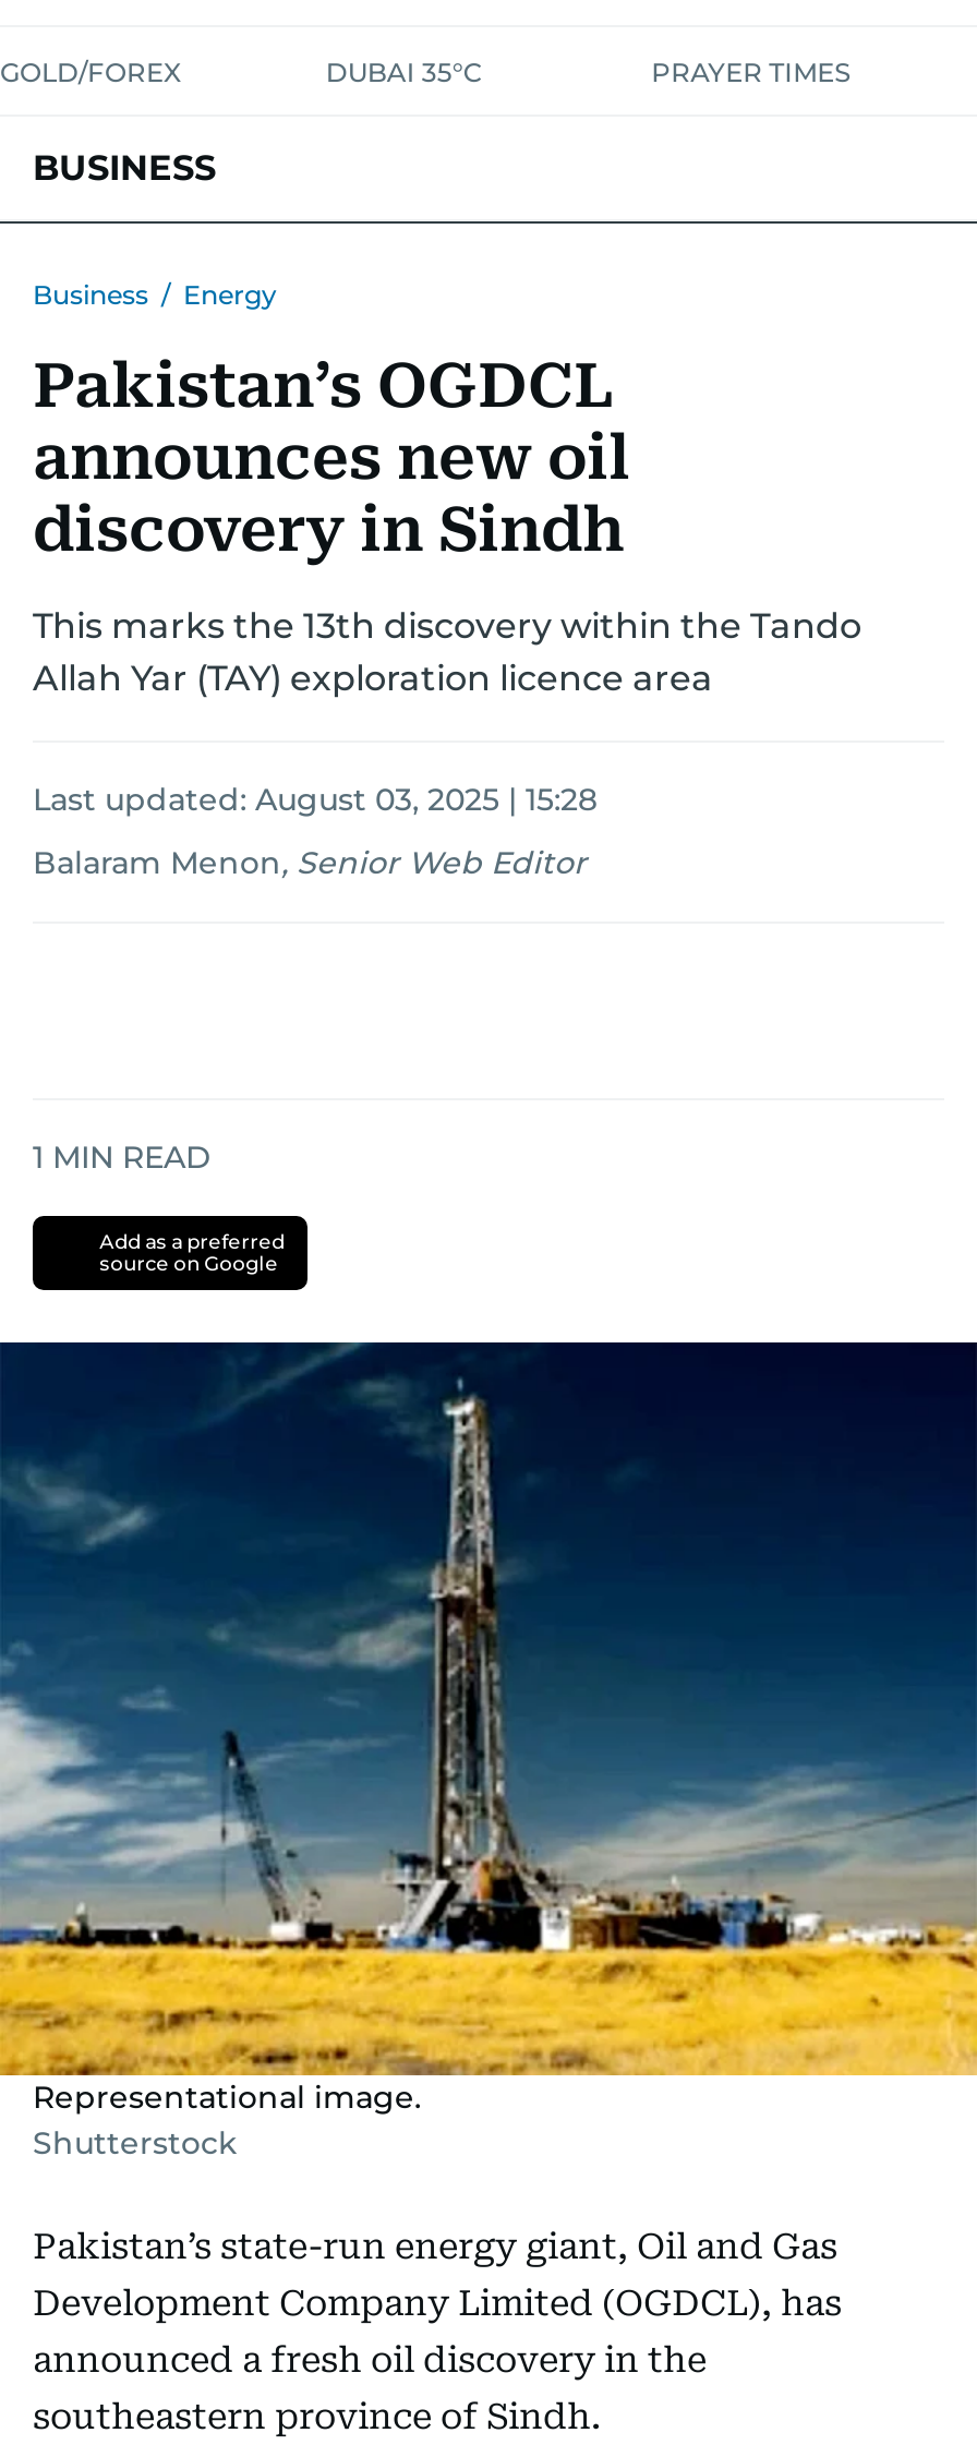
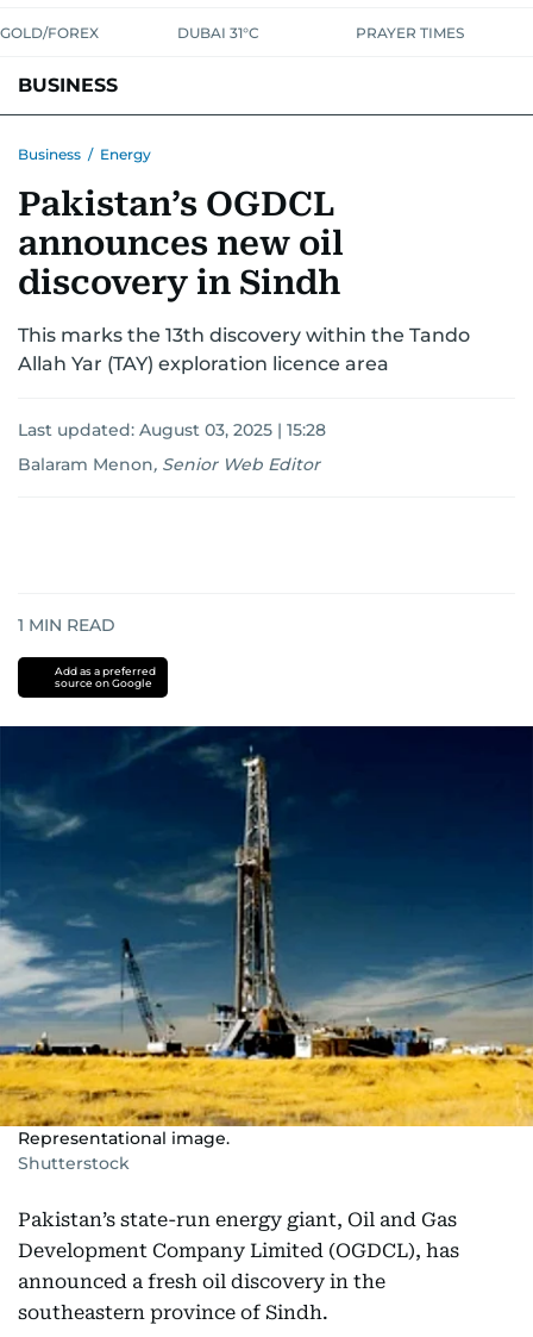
- DUBAI 35°C
+ DUBAI 31°C
